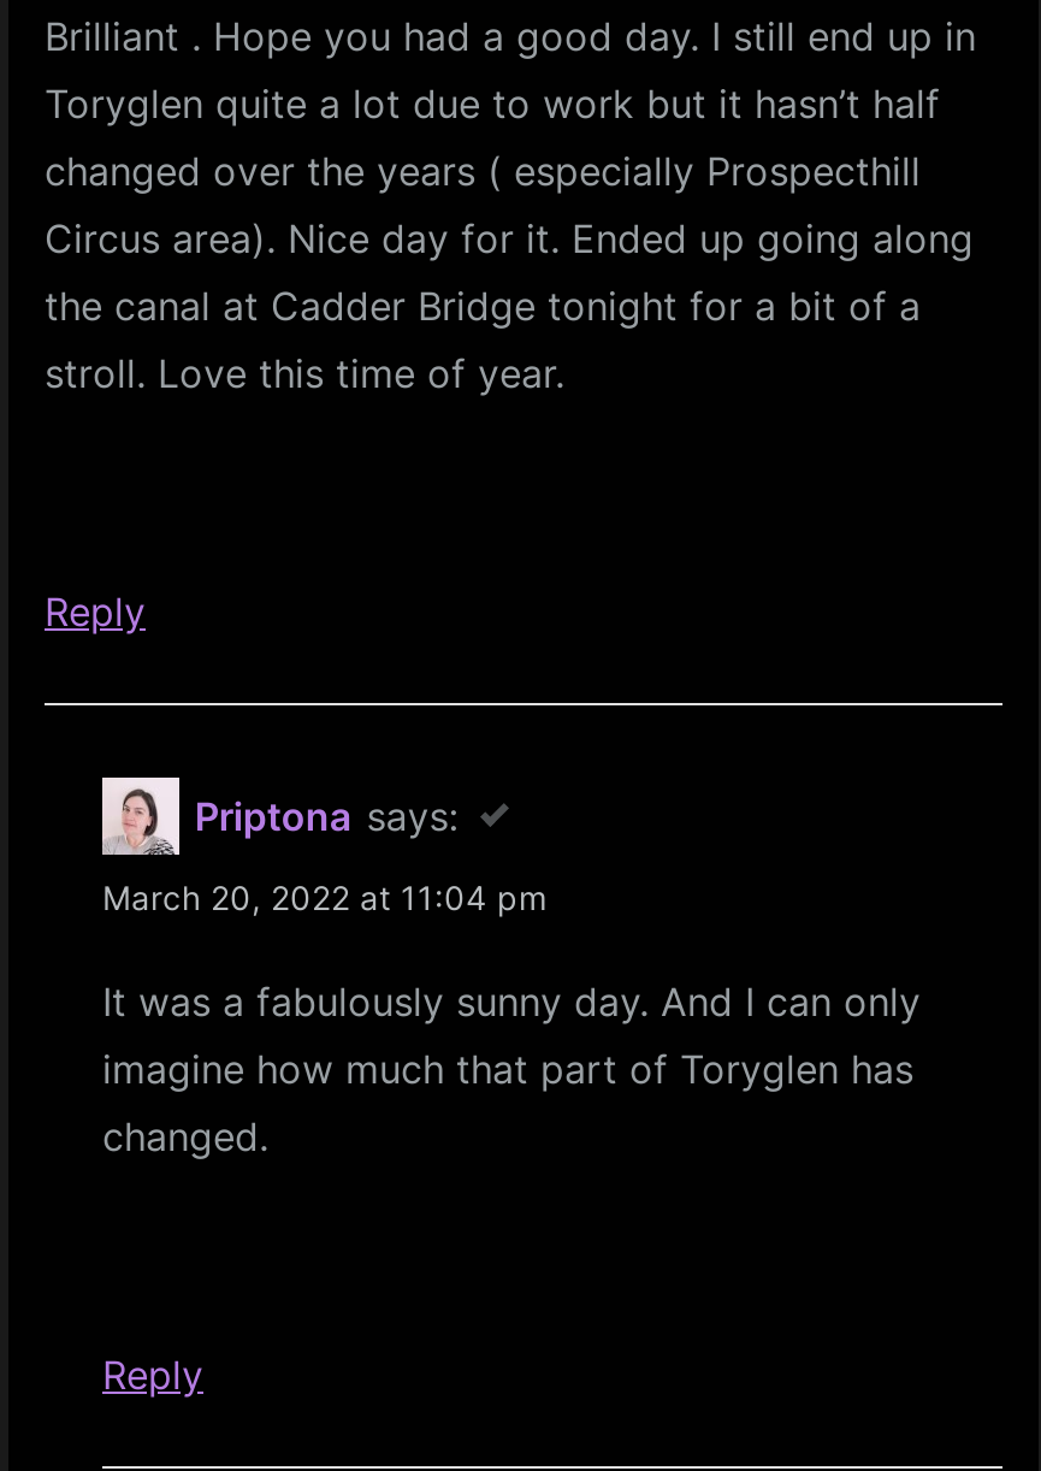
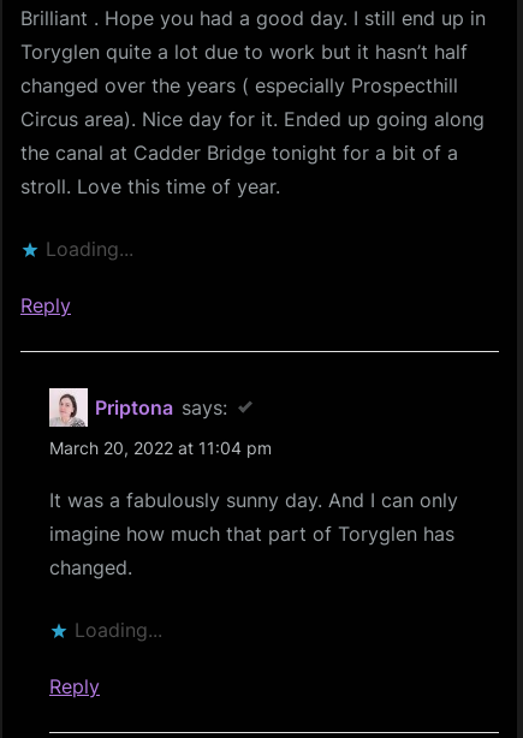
+ Loading...

+ Loading...
